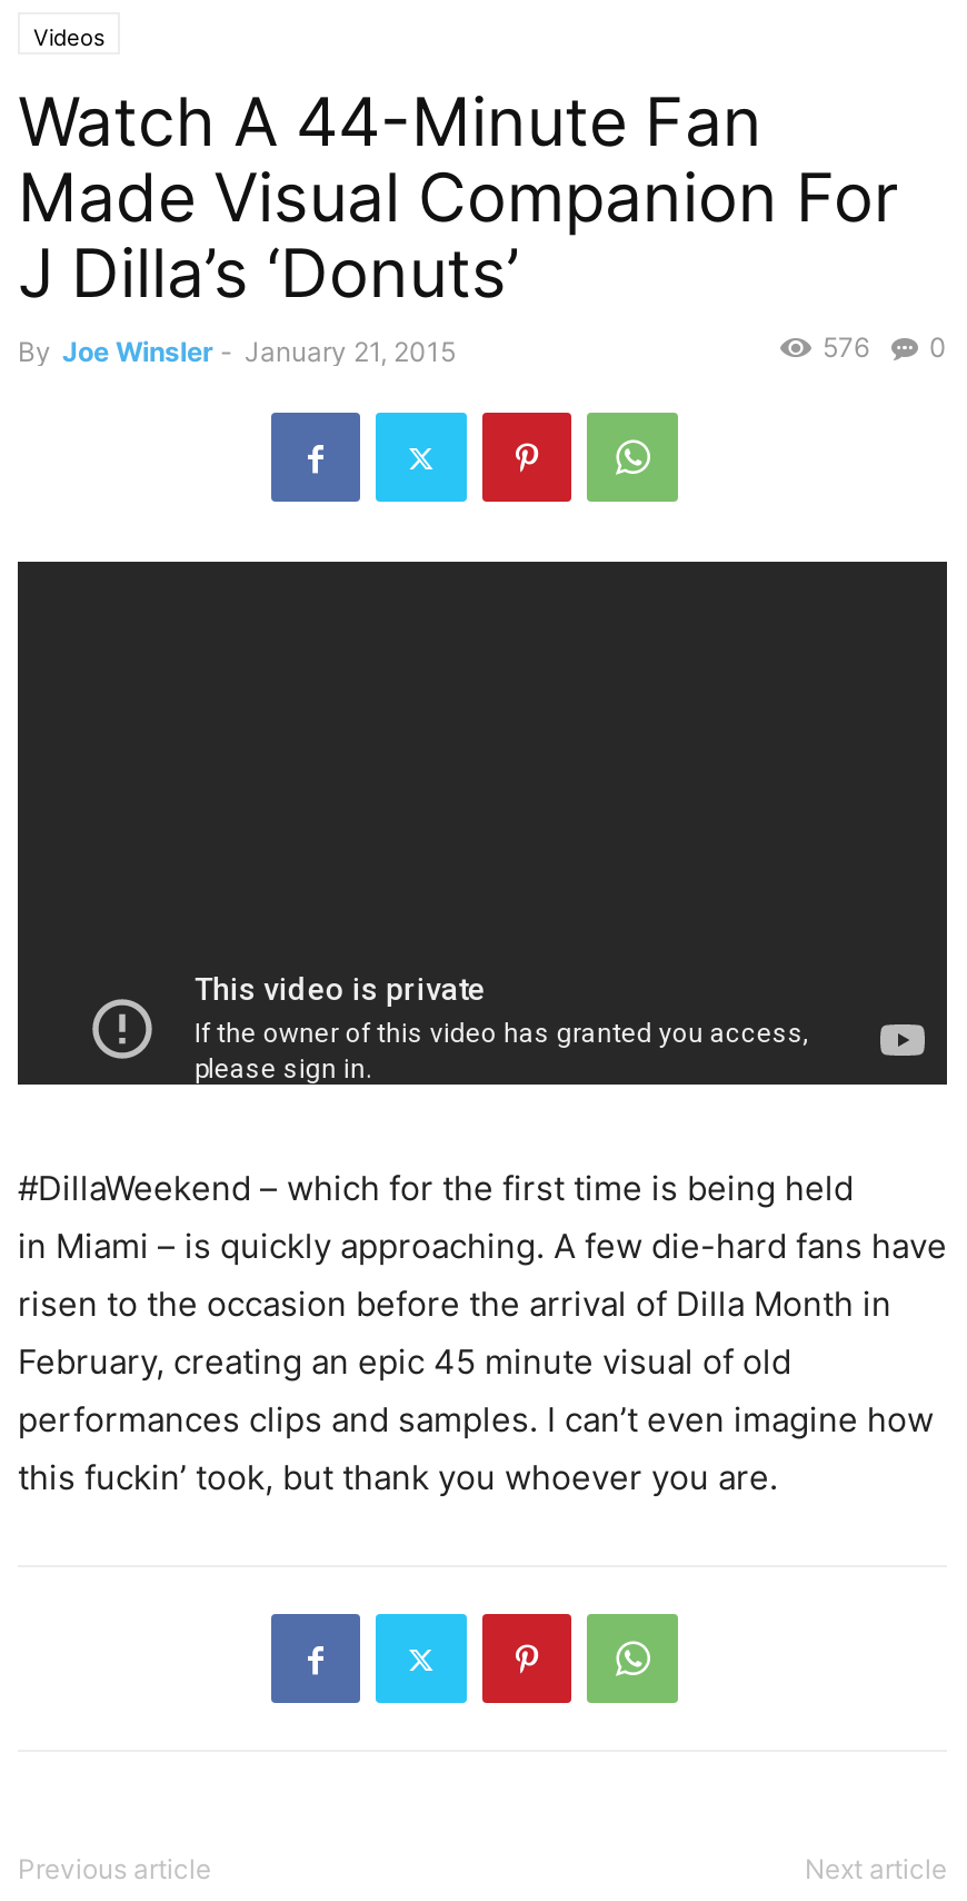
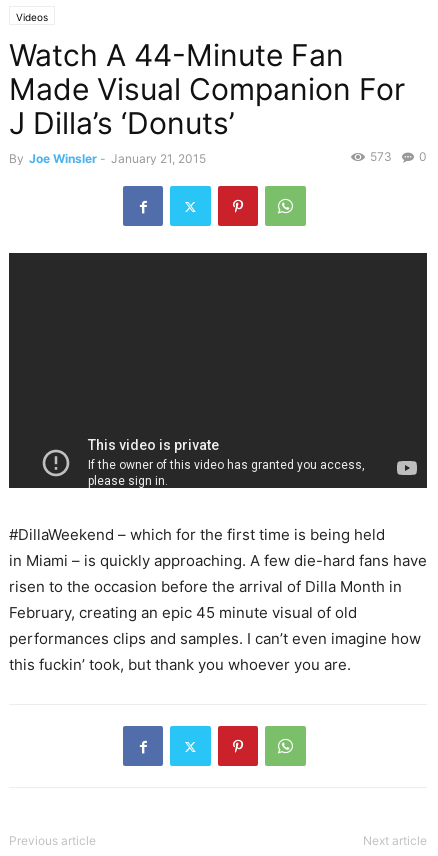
- 576 0
+ 573 0
